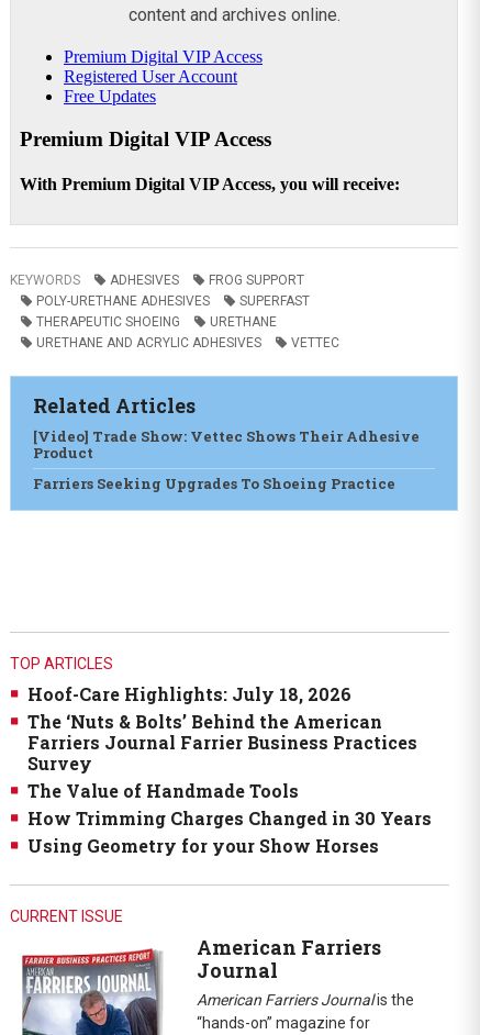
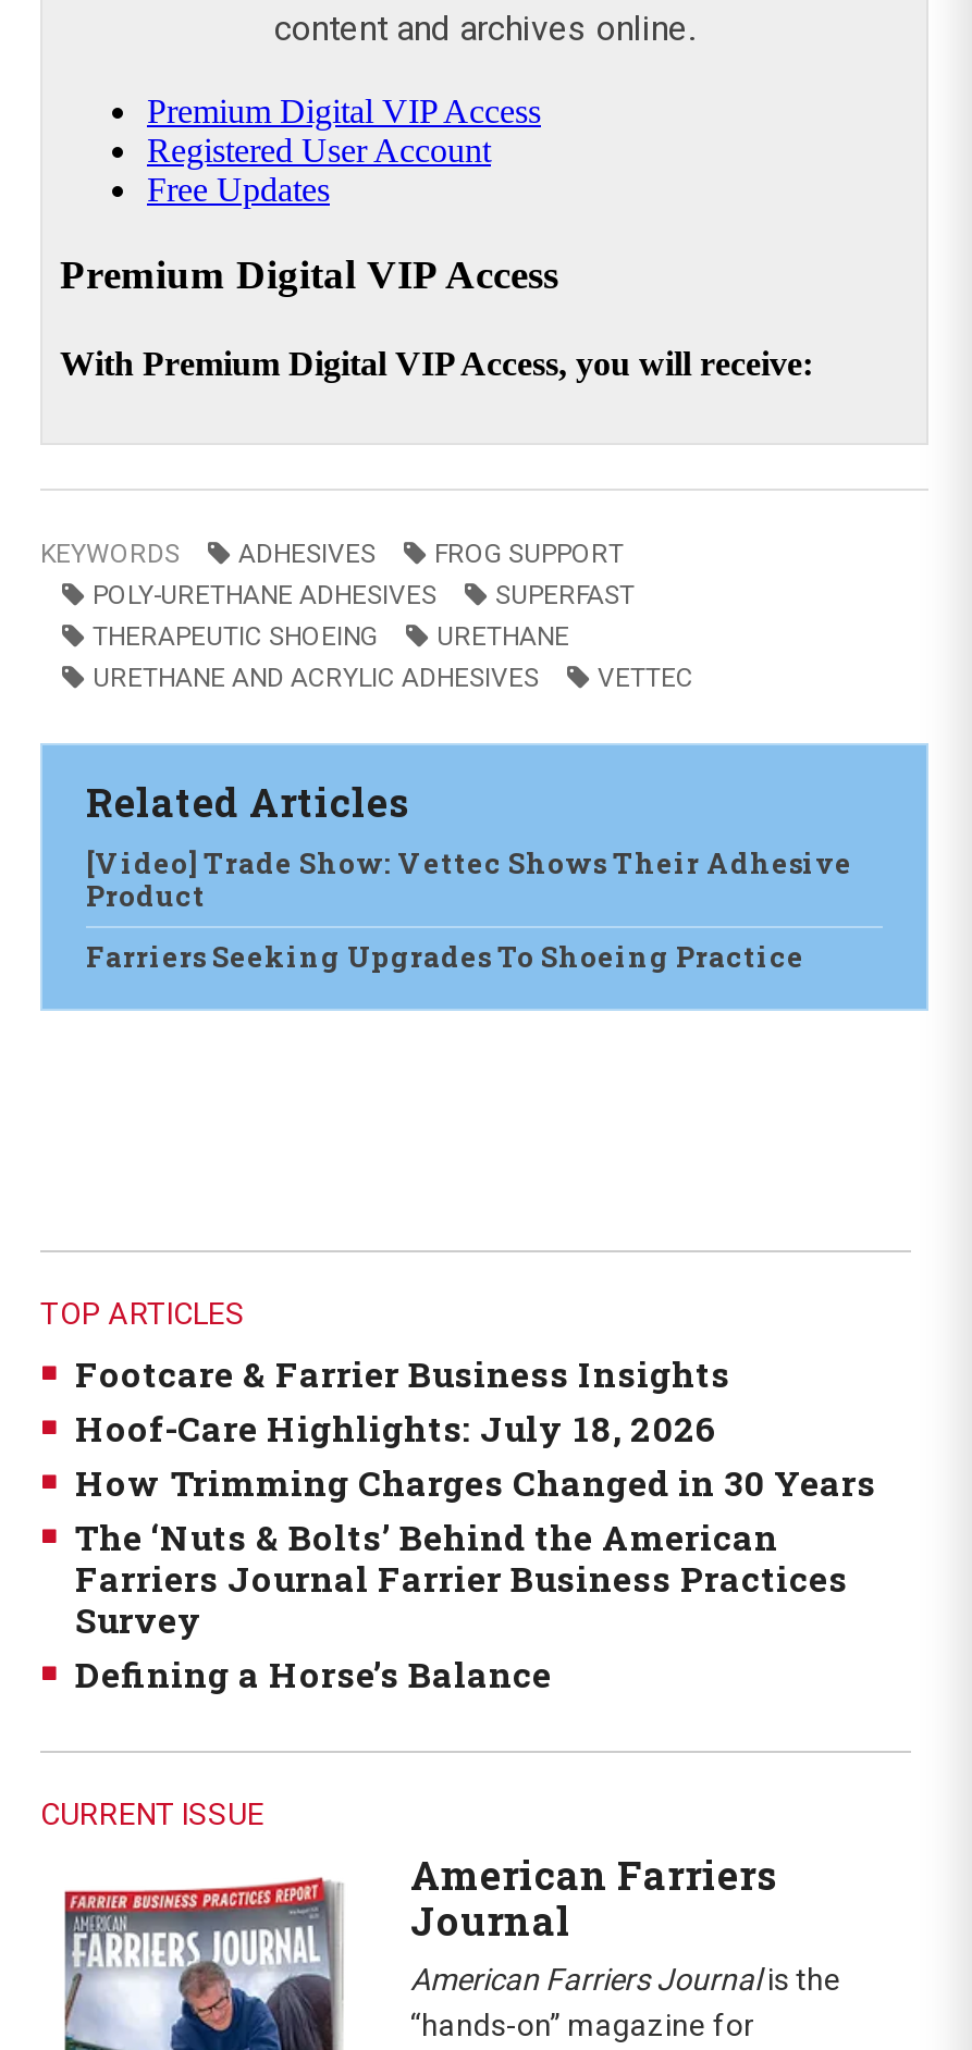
+ Footcare & Farrier Business Insights

moved down: Hoof-Care Highlights: July 18, 2026

moved down: The ‘Nuts & Bolts’ Behind the American | Farriers Journal Farrier Business Practices | Survey

- The Value of Handmade Tools
- Using Geometry for your Show Horses
+ Defining a Horse’s Balance

moved up: How Trimming Charges Changed in 30 Years
